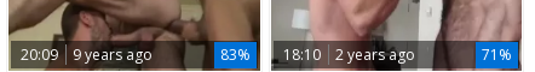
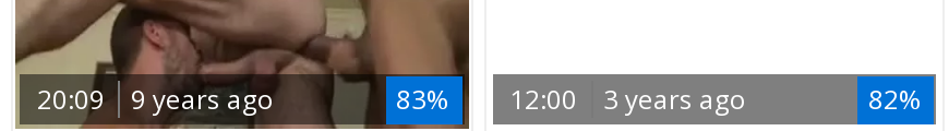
- 18:10
- 2 years ago
- 71%
+ 12:00
+ 3 years ago
+ 82%
